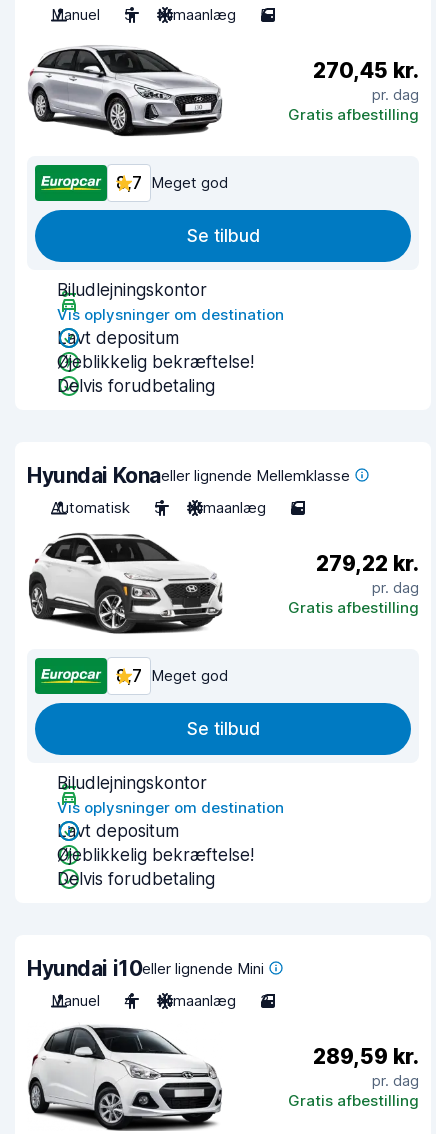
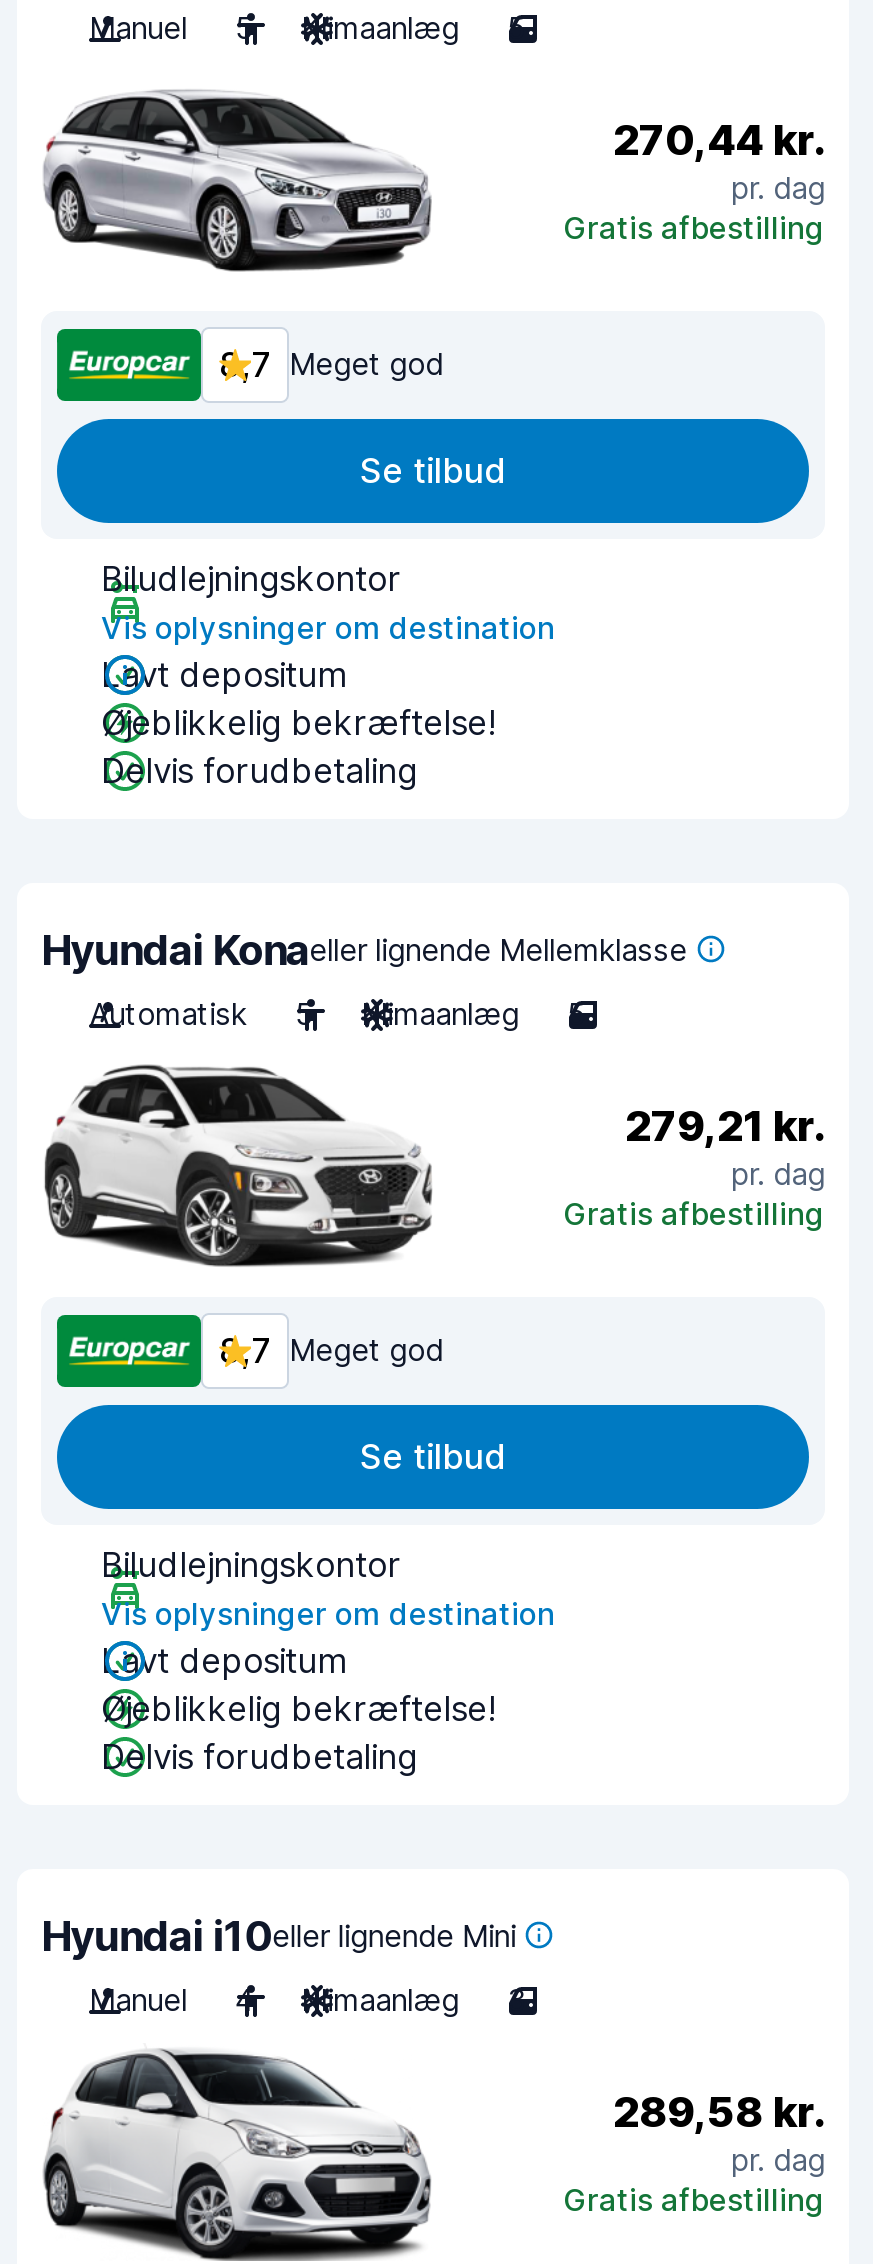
- 270,45 kr.
+ 270,44 kr.

- 279,22 kr.
+ 279,21 kr.

- 289,59 kr.
+ 289,58 kr.
